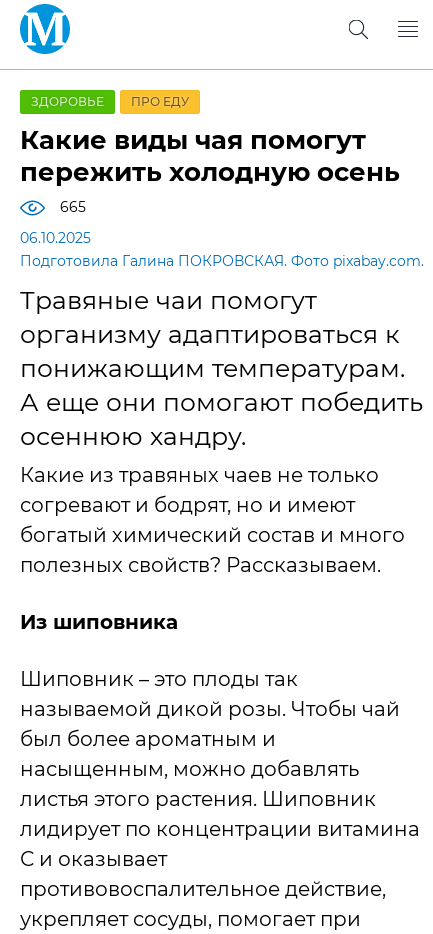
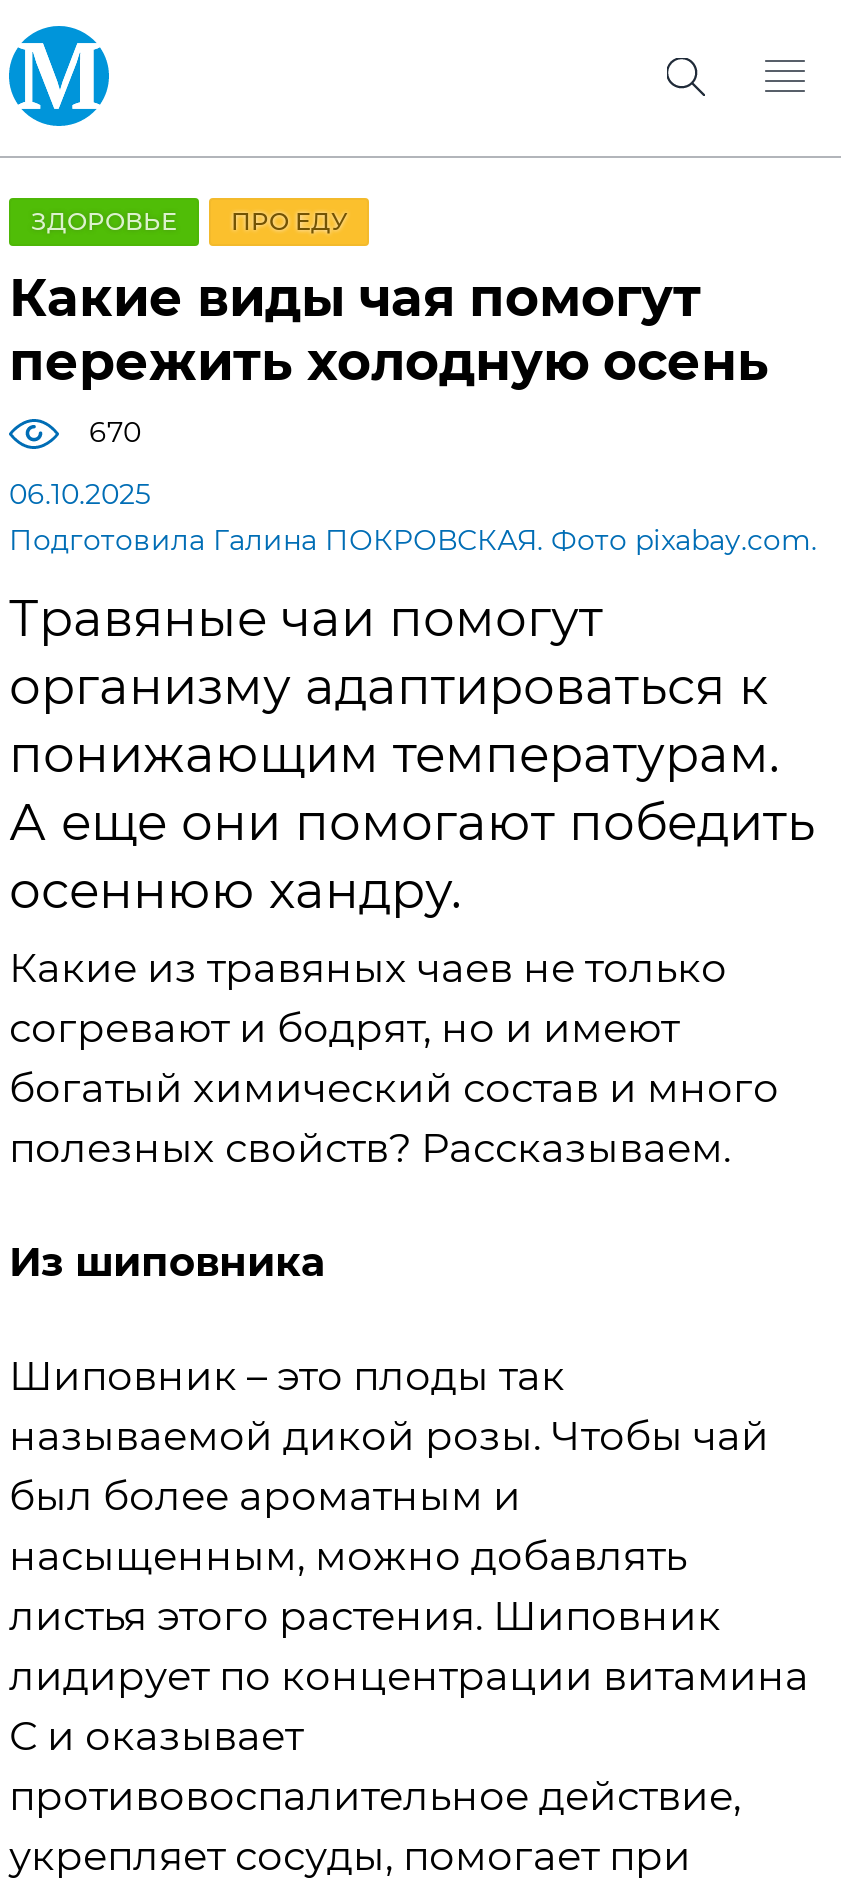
- 665
+ 670
